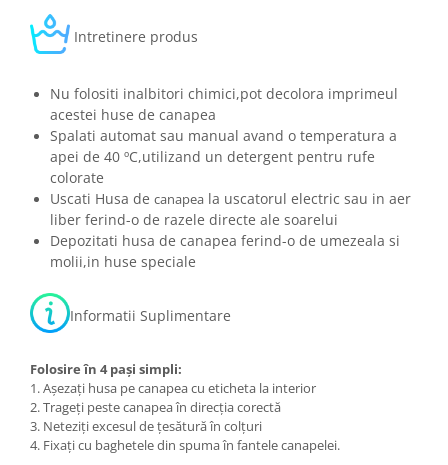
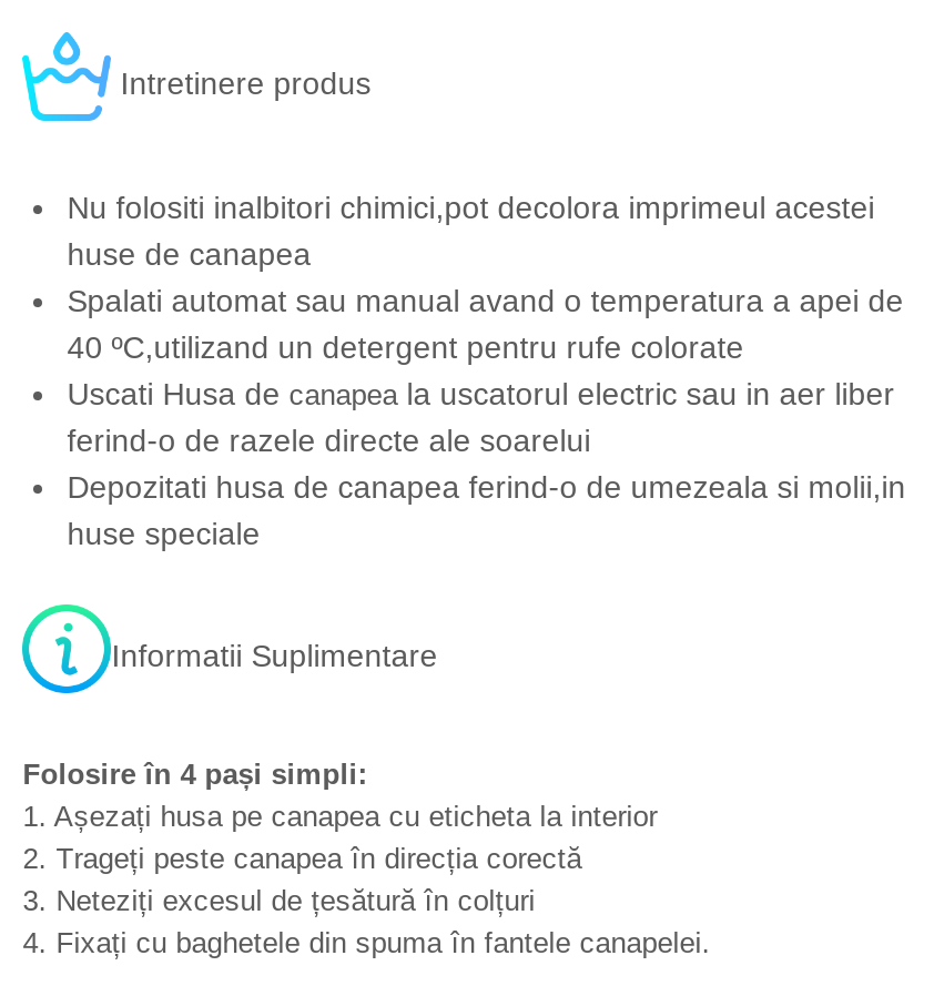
- [image]
+ [image]

- [image]
+ [image]
